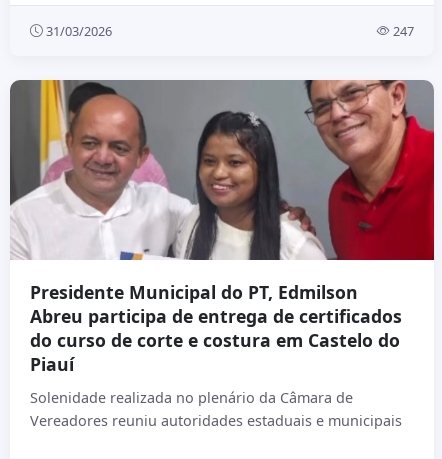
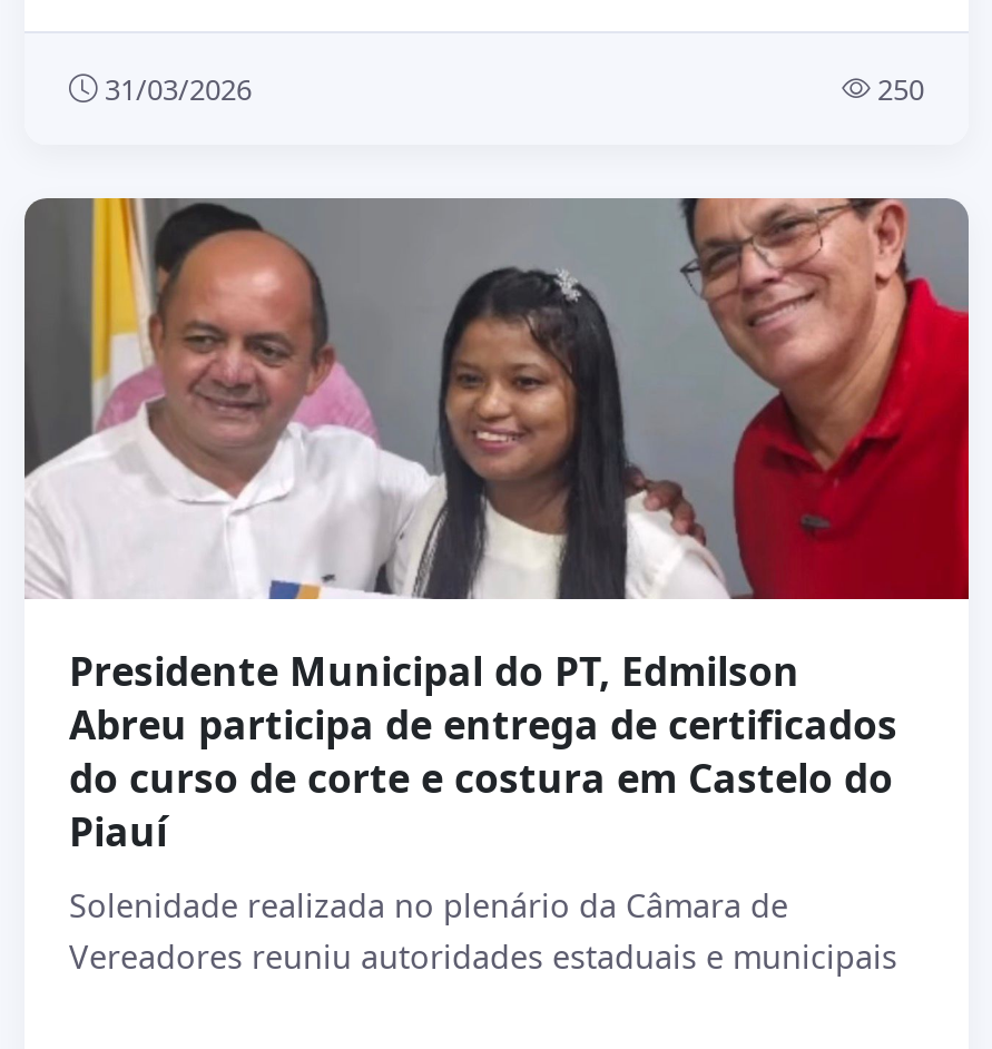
- 247
+ 250
